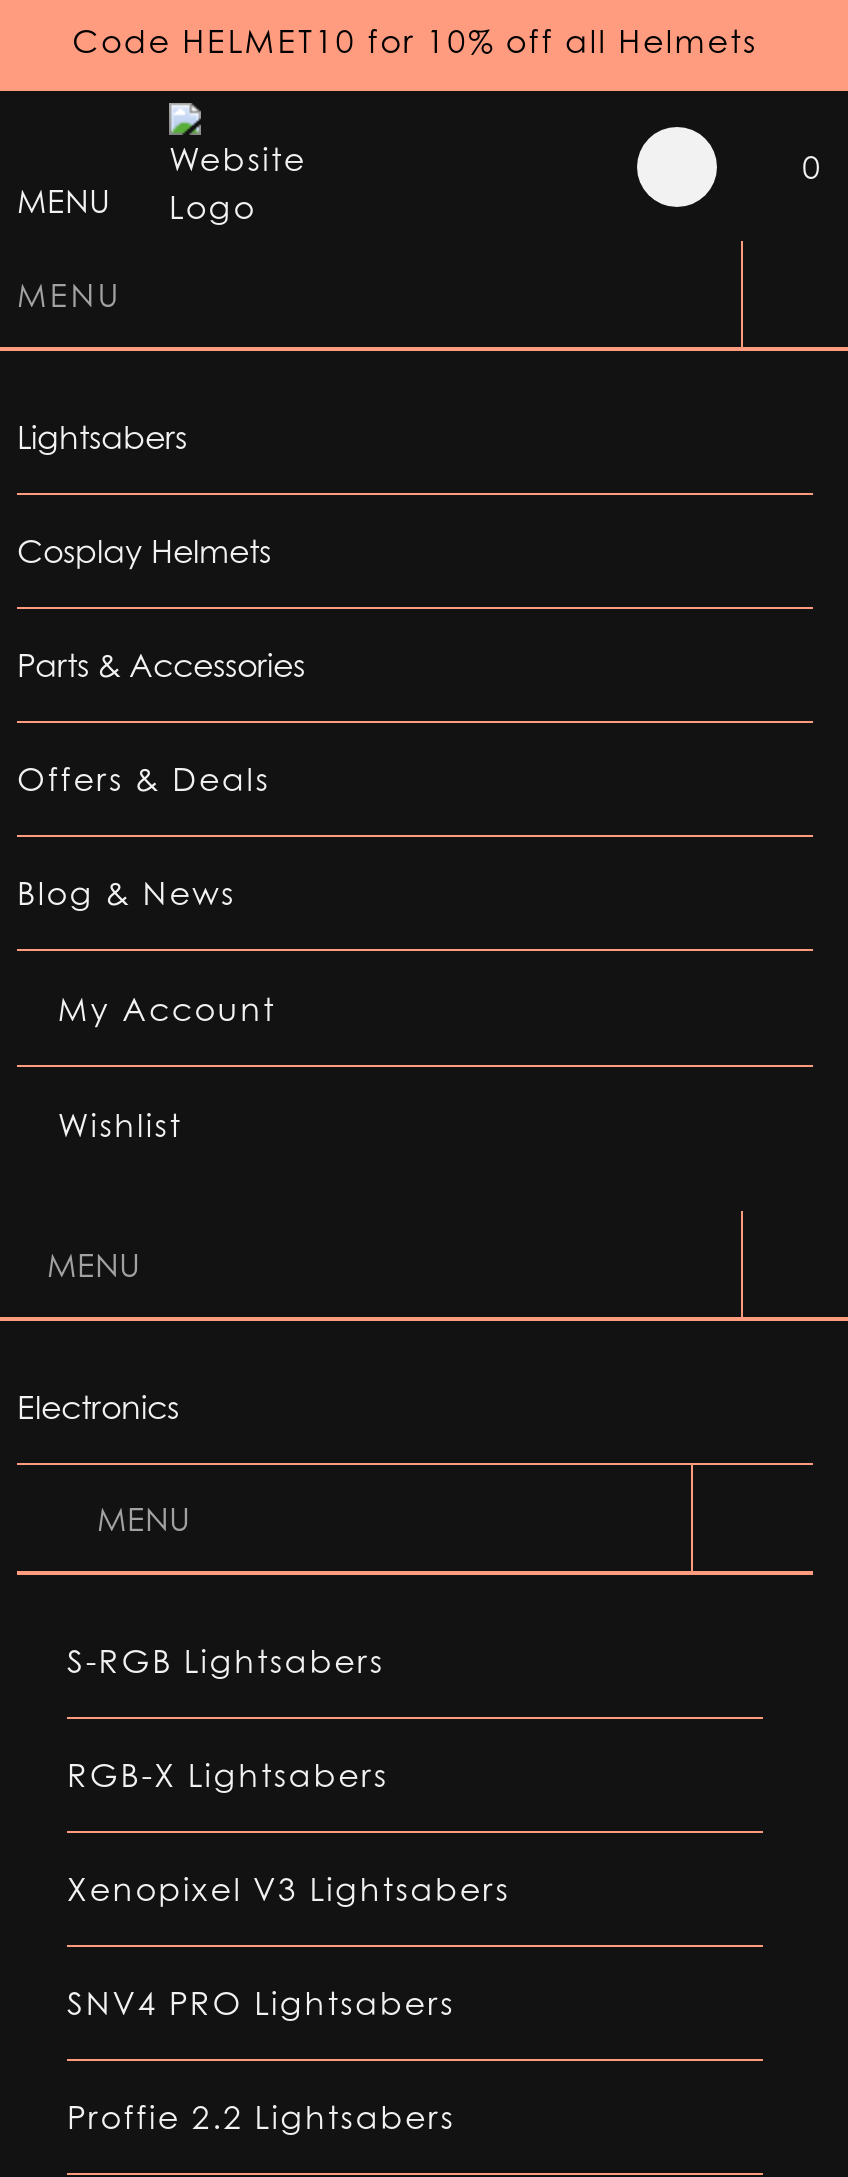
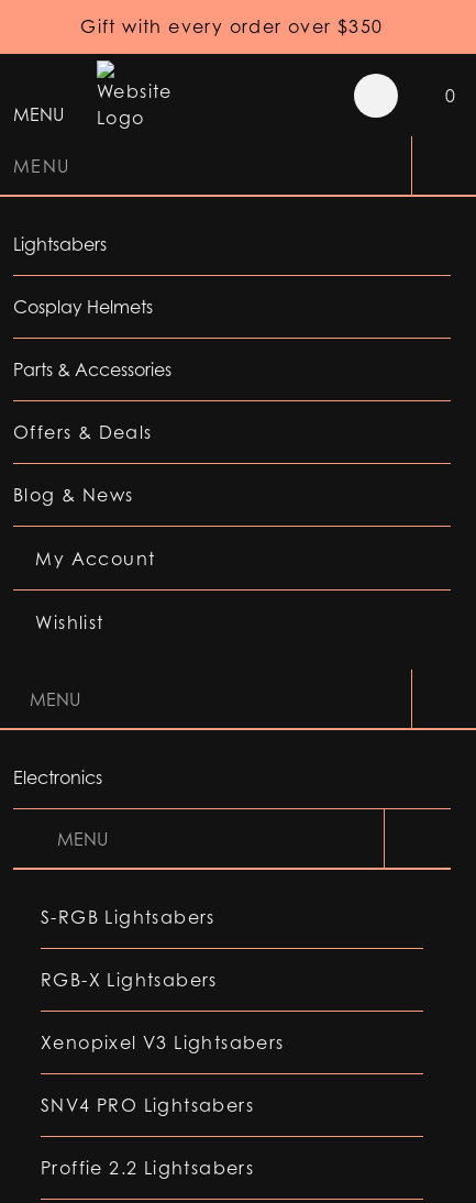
- Code HELMET10 for 10% off all Helmets
+ Gift with every order over $350
